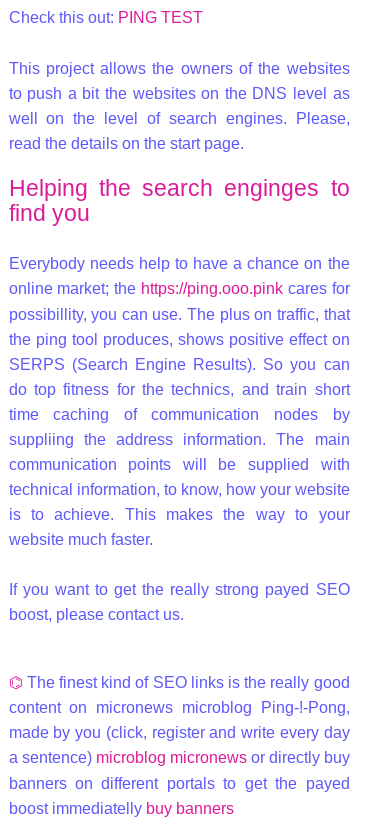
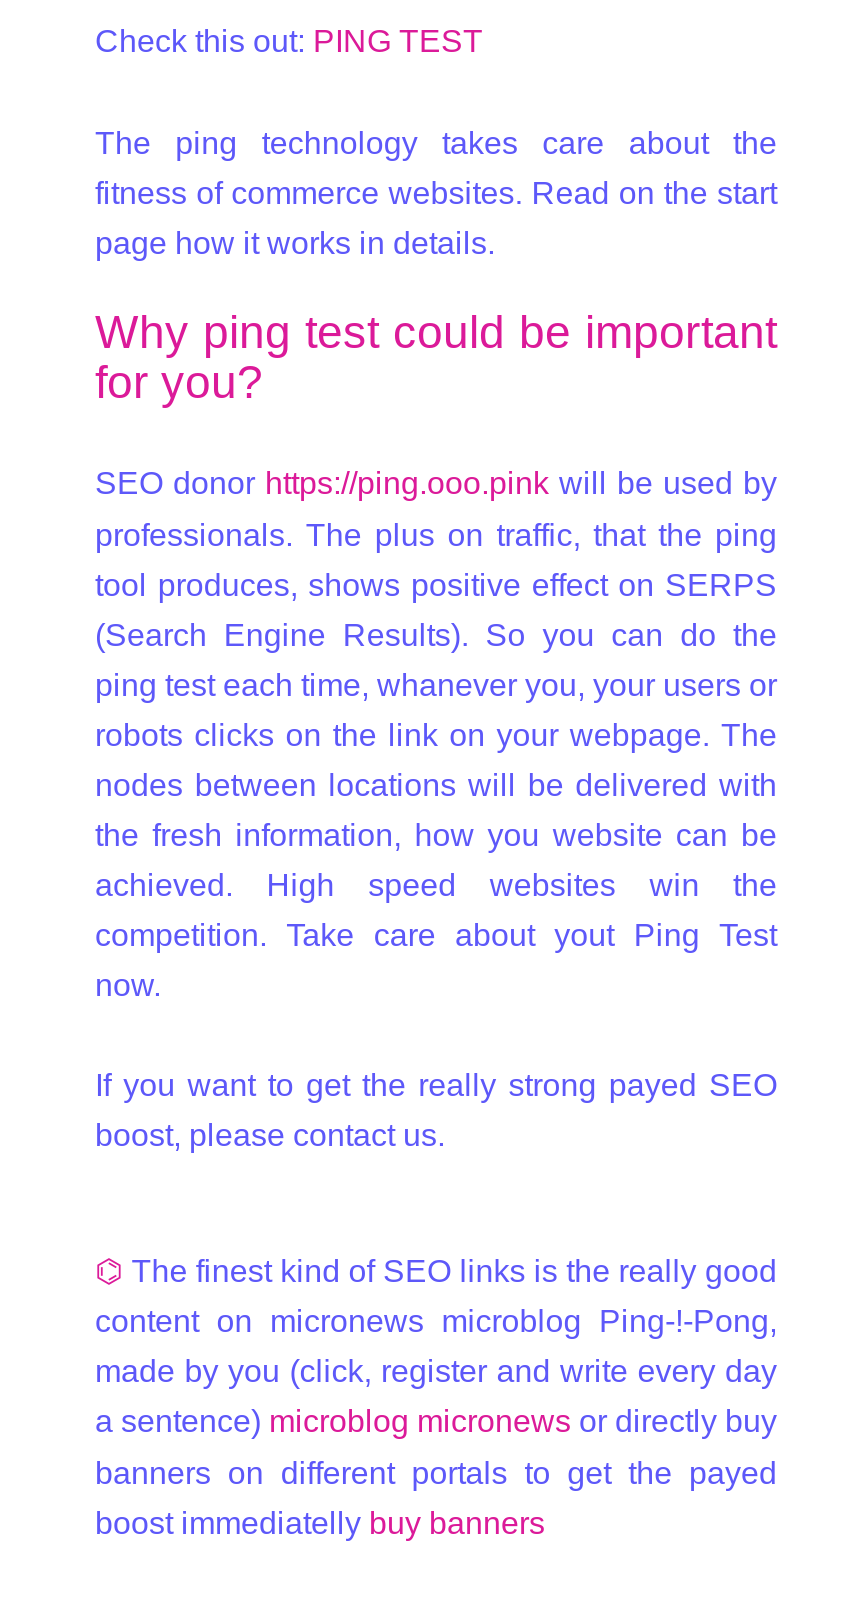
- This project allows the owners of the websites
- to push a bit the websites on the DNS level as
- well on the level of search engines. Please,
- read the details on the start page.
- Helping the search enginges to
- find you
- Everybody needs help to have a chance on the
- online market; the https://ping.ooo.pink cares for
- possibillity, you can use. The plus on traffic, that
- the ping tool produces, shows positive effect on
- SERPS (Search Engine Results). So you can
- do top fitness for the technics, and train short
- time caching of communication nodes by
- suppliing the address information. The main
- communication points will be supplied with
- technical information, to know, how your website
- is to achieve. This makes the way to your
- website much faster.
+ The ping technology takes care about the
+ fitness of commerce websites. Read on the start
+ page how it works in details.
+ Why ping test could be important
+ for you?
+ SEO donor https://ping.ooo.pink will be used by
+ professionals. The plus on traffic, that the ping
+ tool produces, shows positive effect on SERPS
+ (Search Engine Results). So you can do the
+ ping test each time, whanever you, your users or
+ robots clicks on the link on your webpage. The
+ nodes between locations will be delivered with
+ the fresh information, how you website can be
+ achieved. High speed websites win the
+ competition. Take care about yout Ping Test
+ now.
